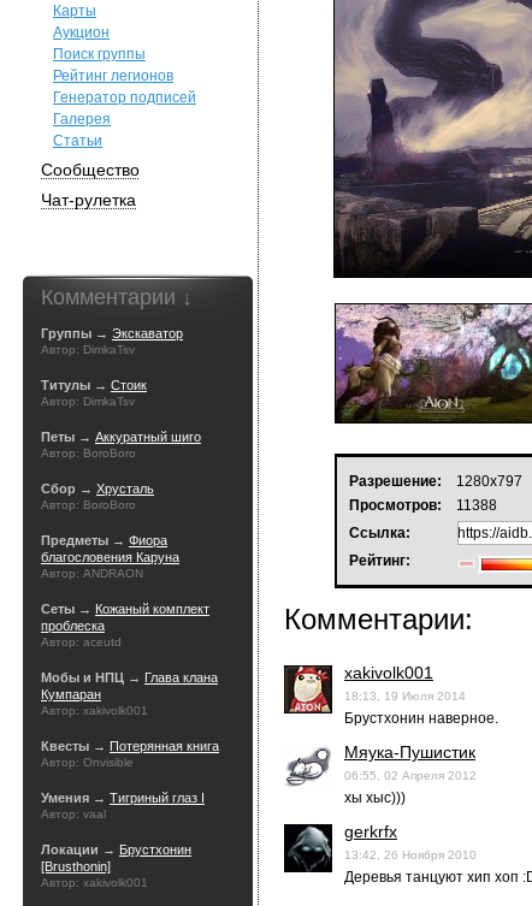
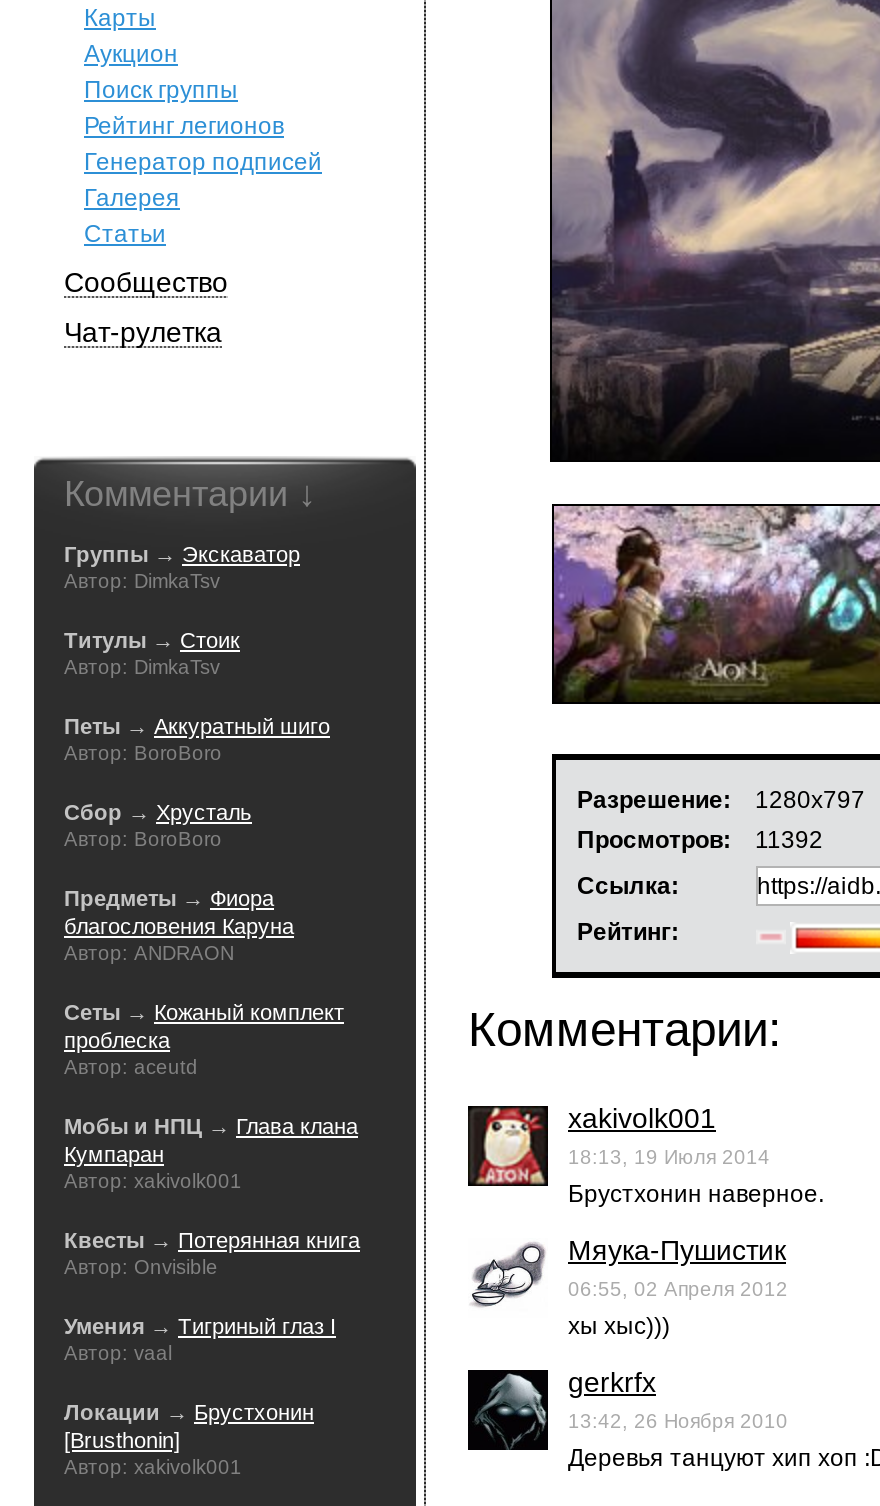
- Просмотров: 11388
+ Просмотров: 11392
